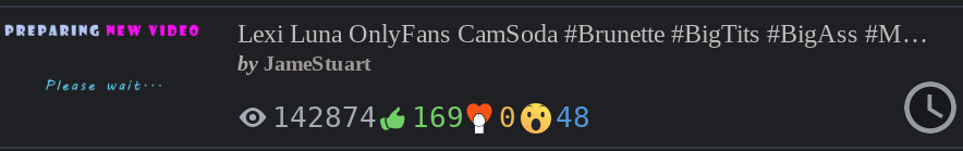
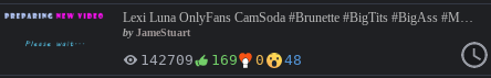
- 142874 169 0 48
+ 142709 169 0 48
